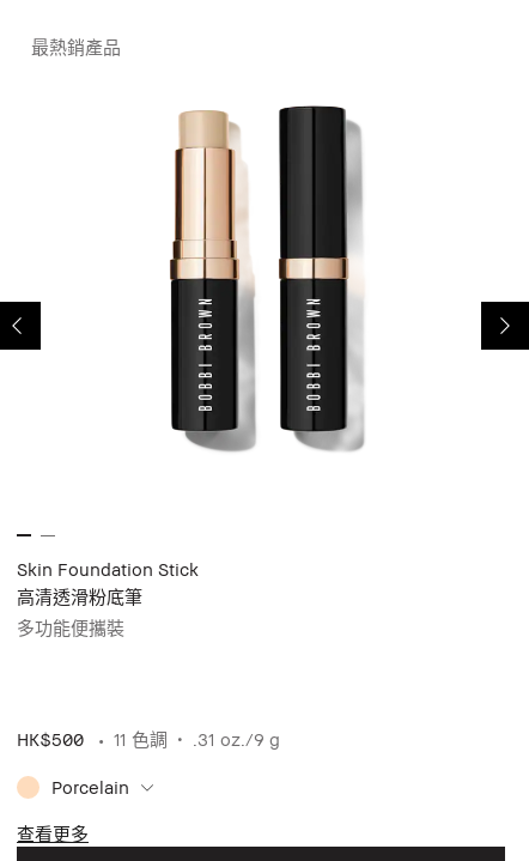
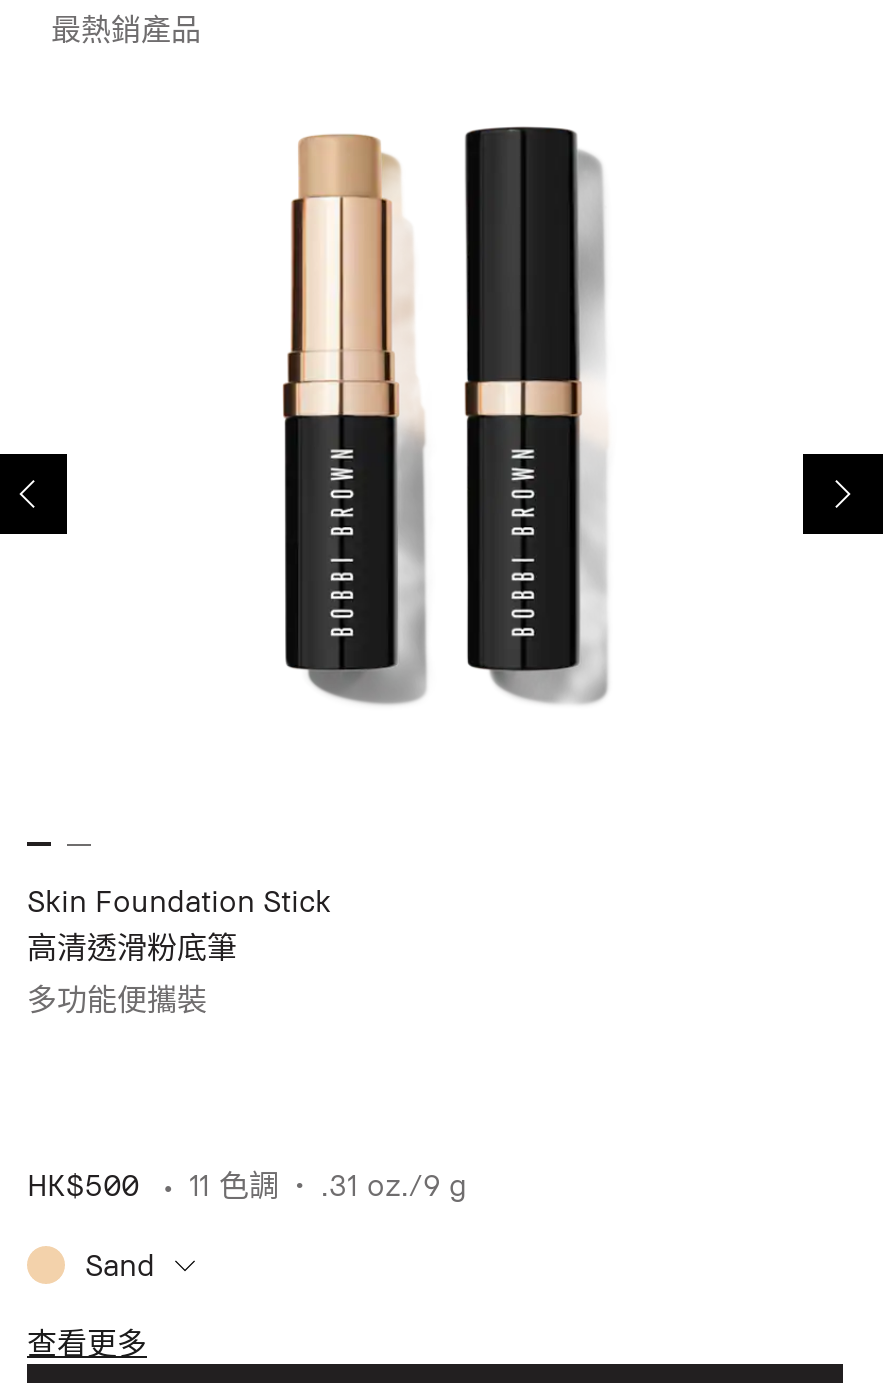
- Porcelain
+ Sand
